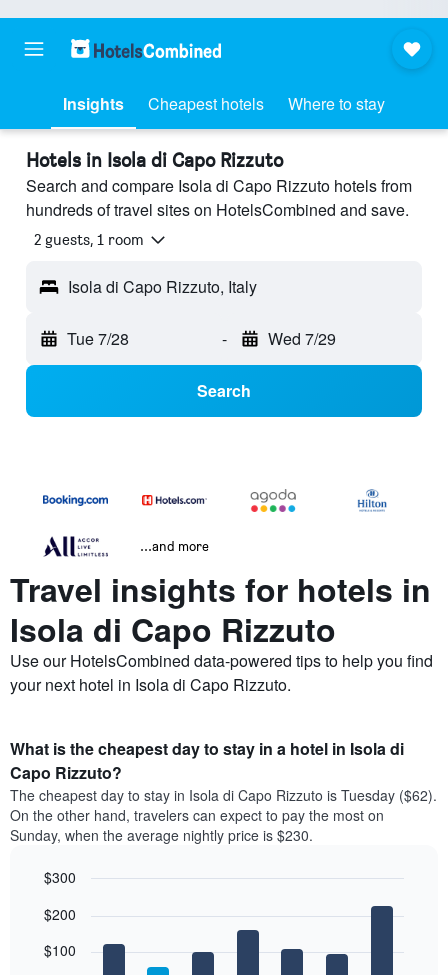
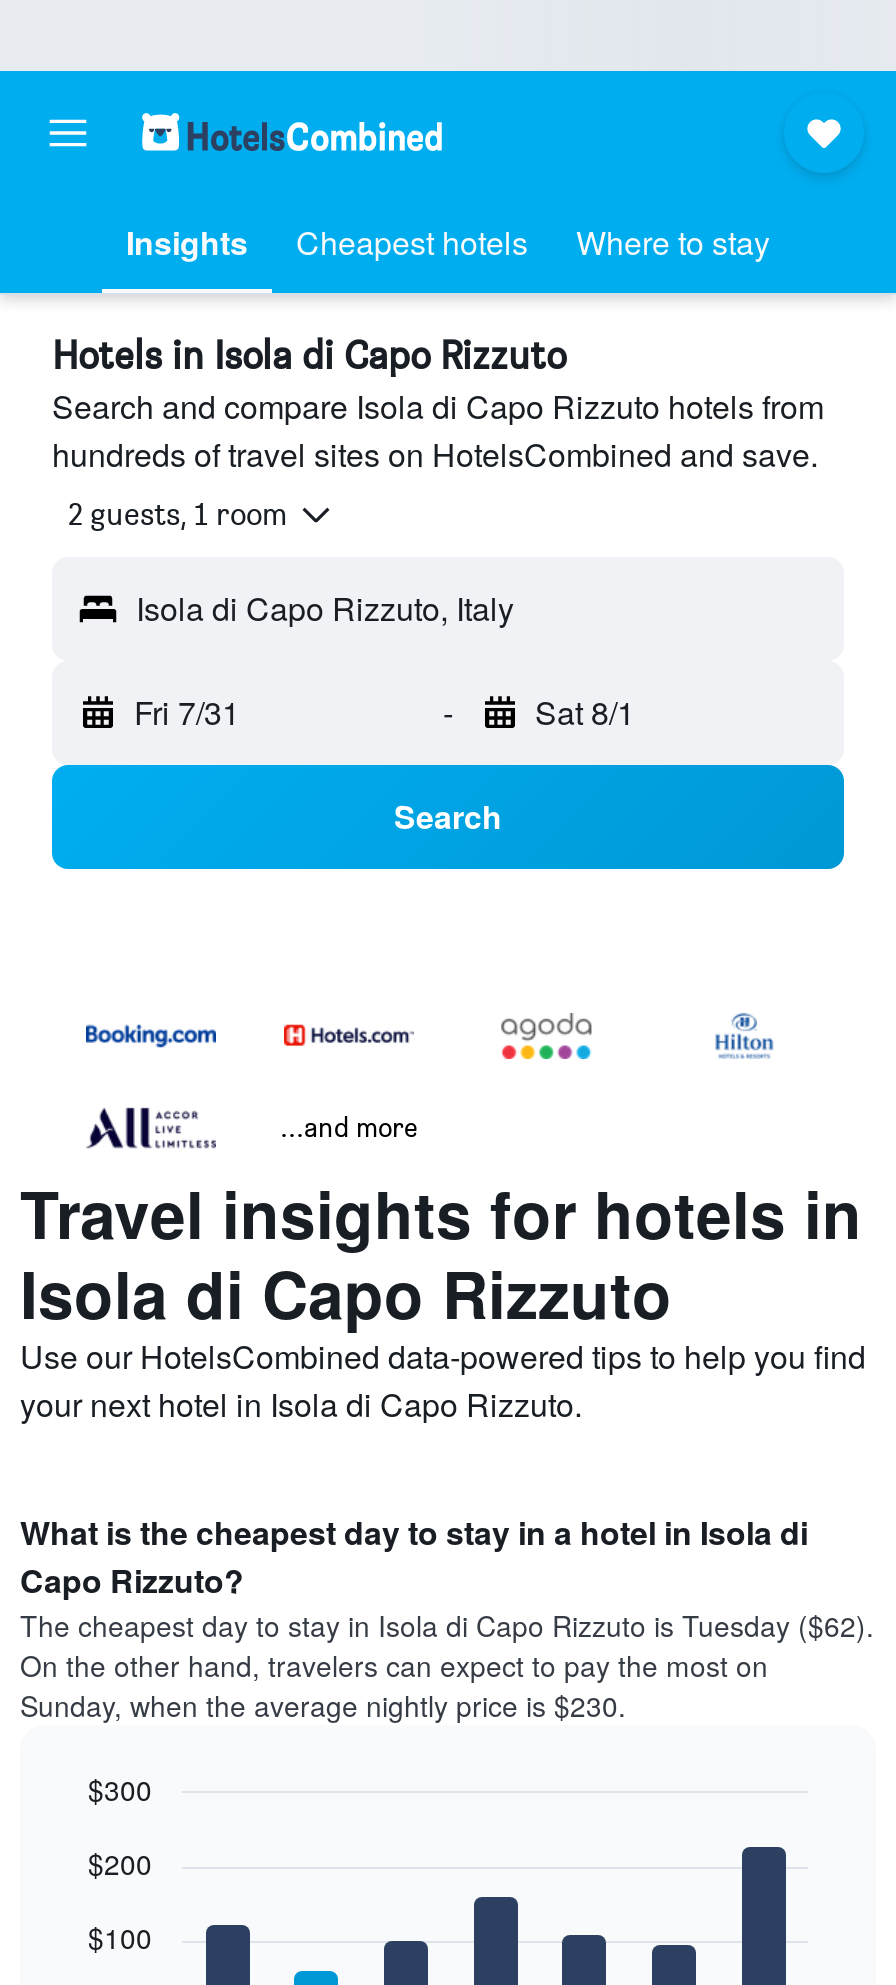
- Tue 7/28
+ Fri 7/31

- Wed 7/29
+ Sat 8/1
